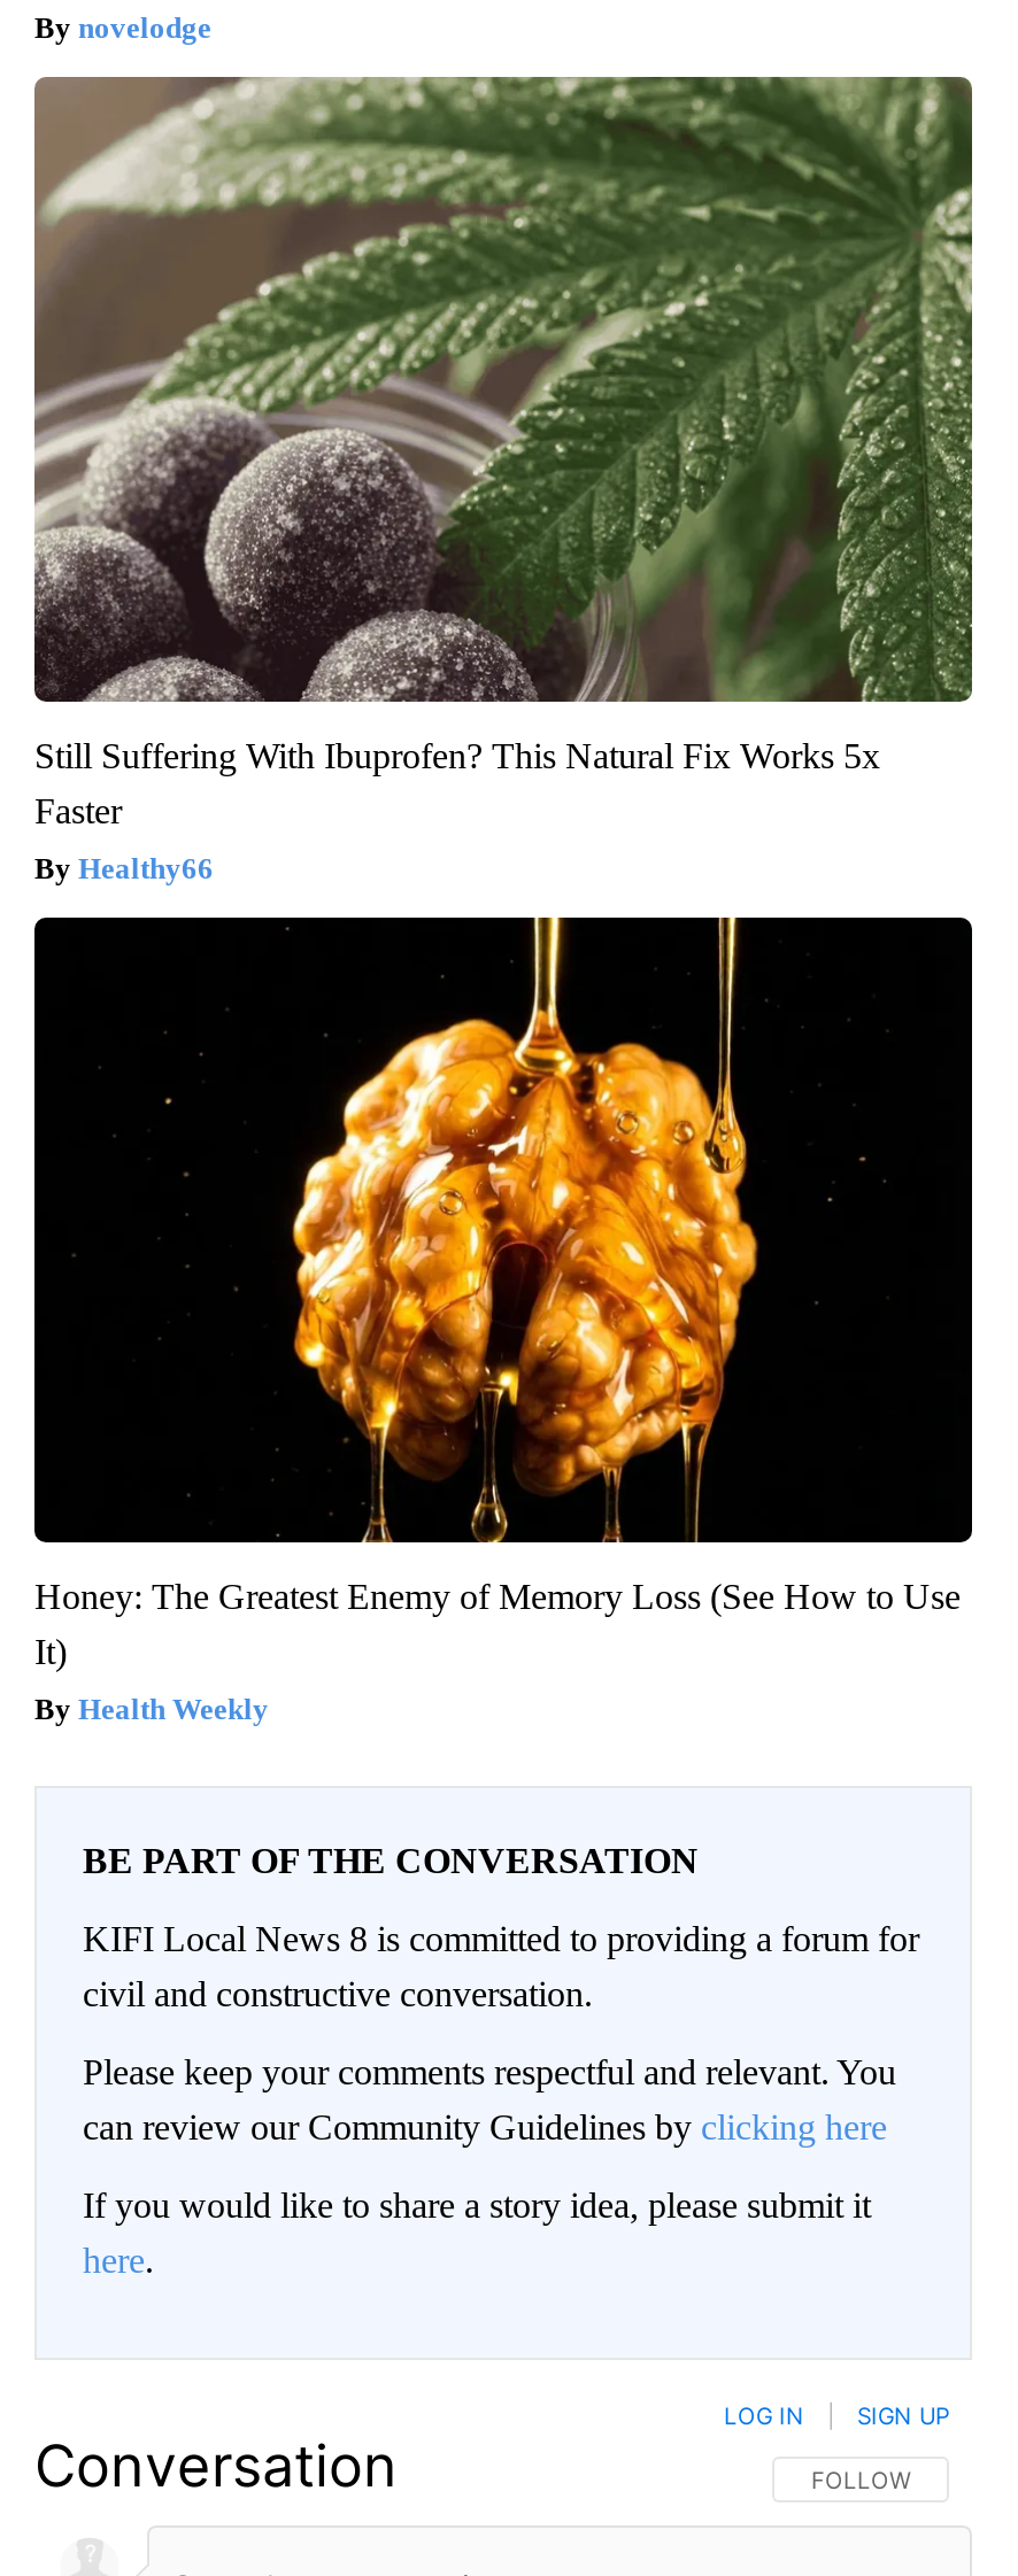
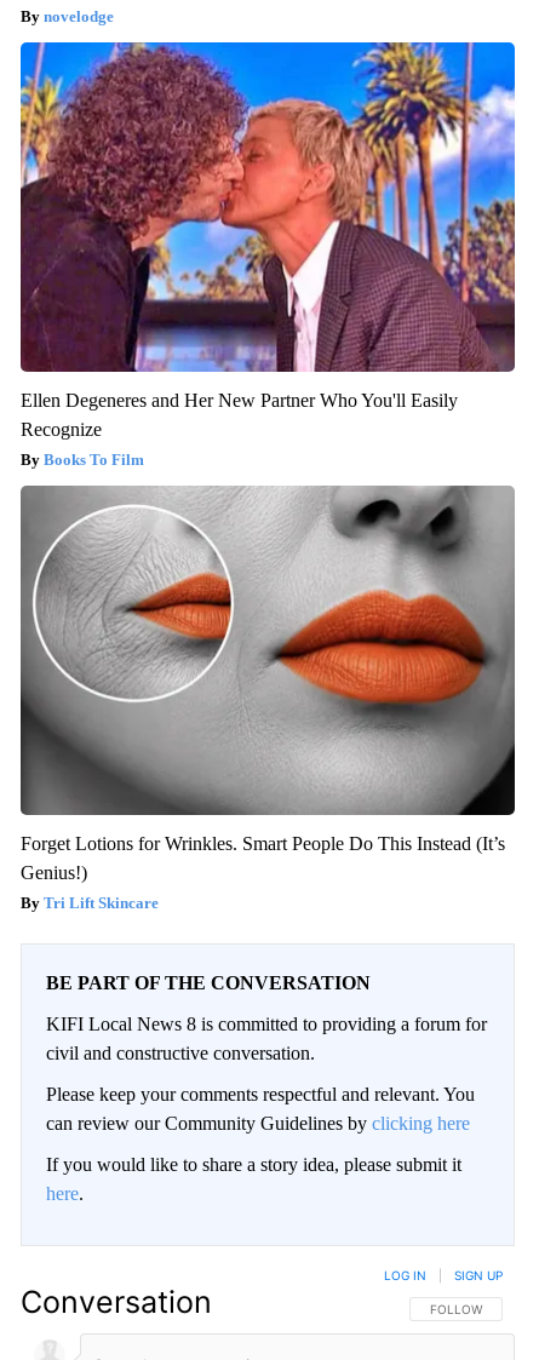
- [image]
- Still Suffering With Ibuprofen? This Natural Fix Works 5x
- Faster
+ [image]
+ Ellen Degeneres and Her New Partner Who You'll Easily
+ Recognize

- Healthy66
+ Books To Film

- [image]
- Honey: The Greatest Enemy of Memory Loss (See How to Use
- It)
+ [image]
+ Forget Lotions for Wrinkles. Smart People Do This Instead (It’s
+ Genius!)

- Health Weekly
+ Tri Lift Skincare
